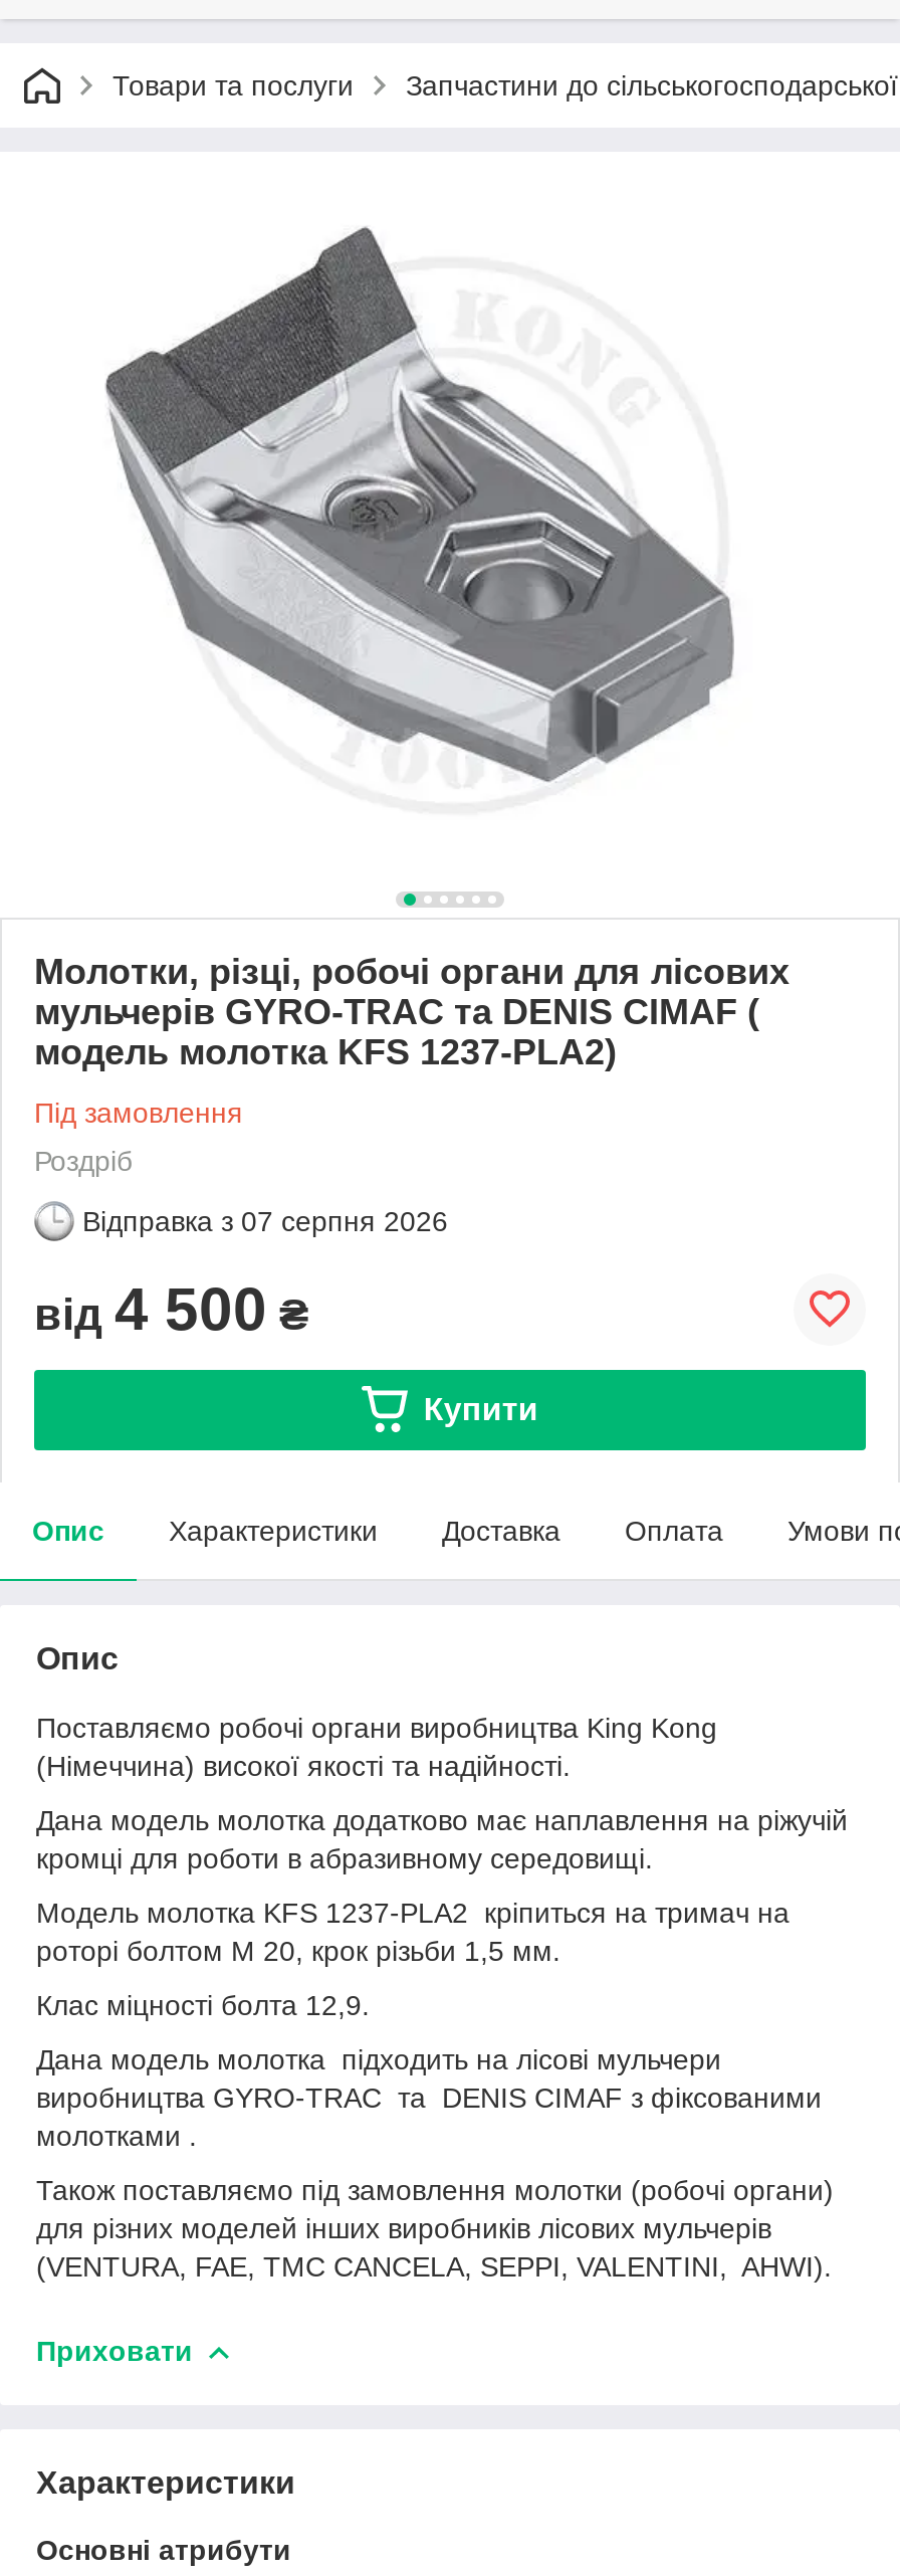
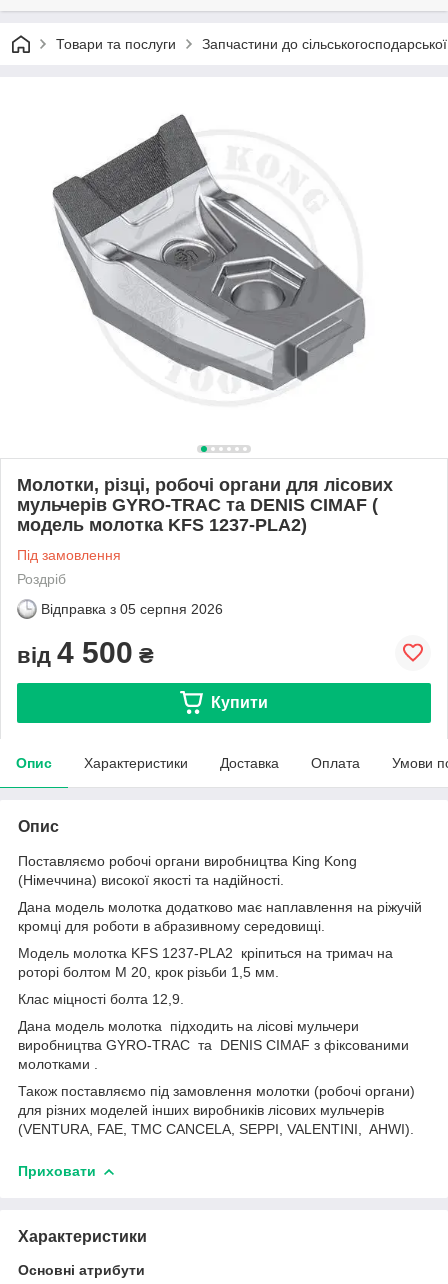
- Відправка з 07 серпня 2026
+ Відправка з 05 серпня 2026
